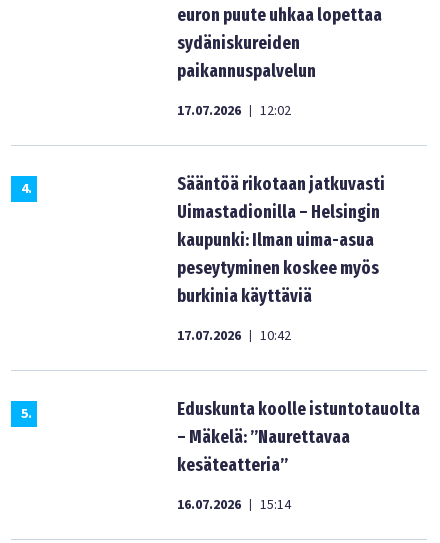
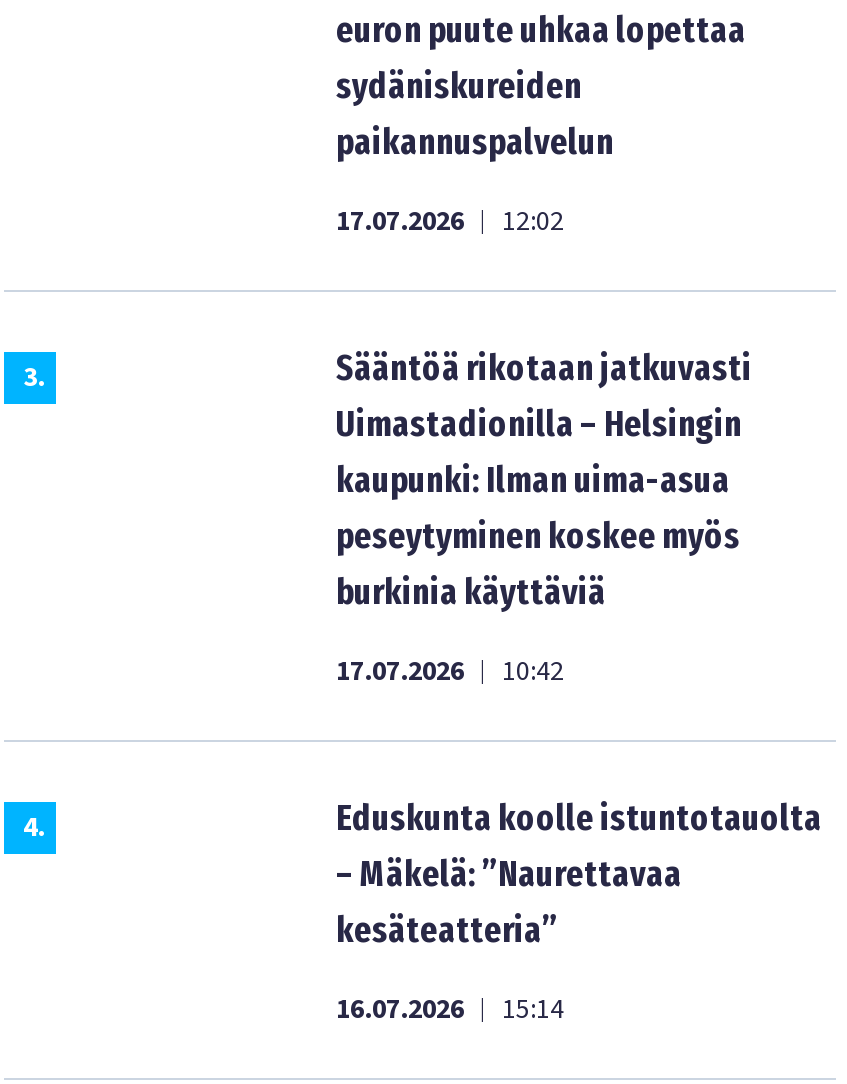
- 4.
+ 3.

- 5.
+ 4.
